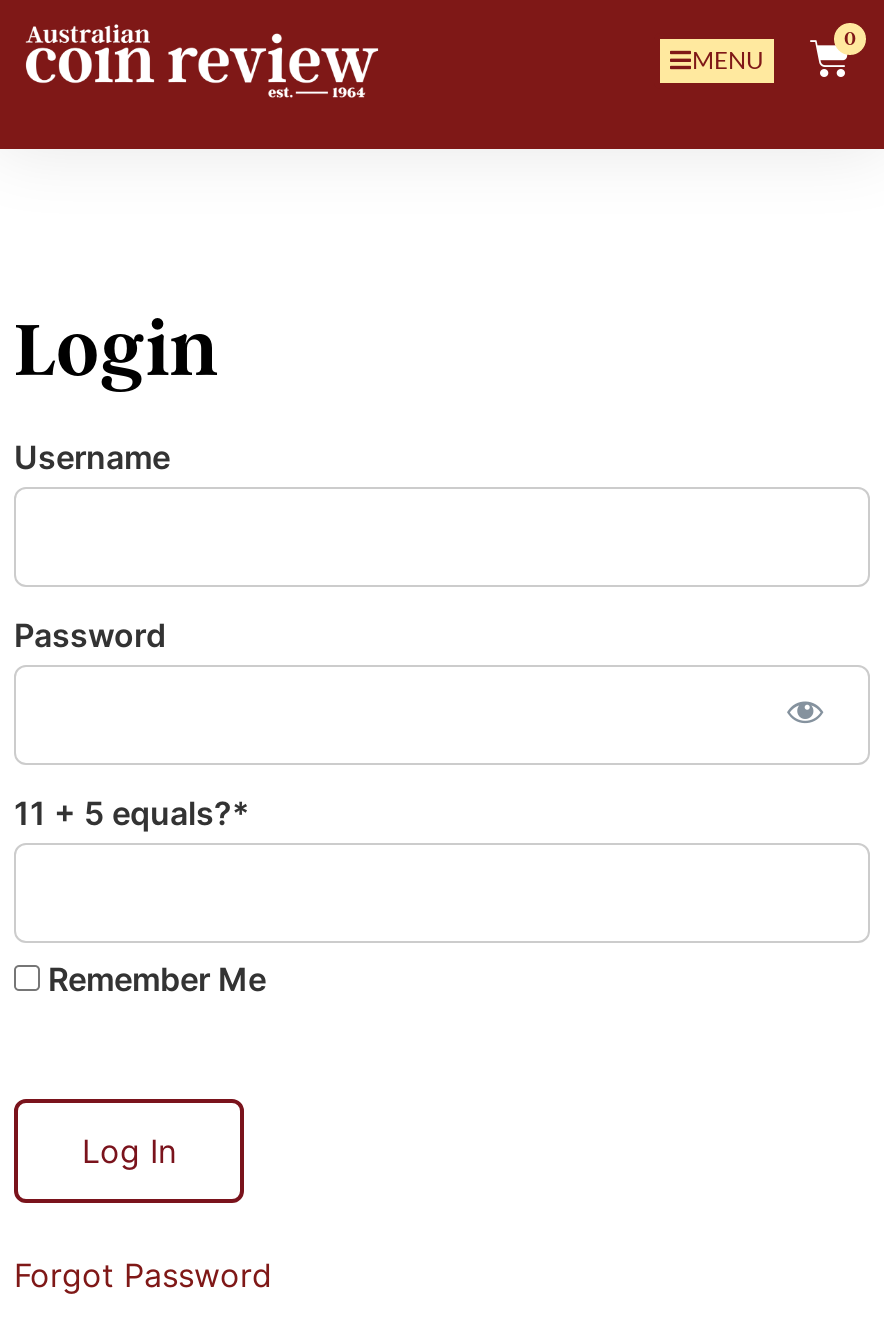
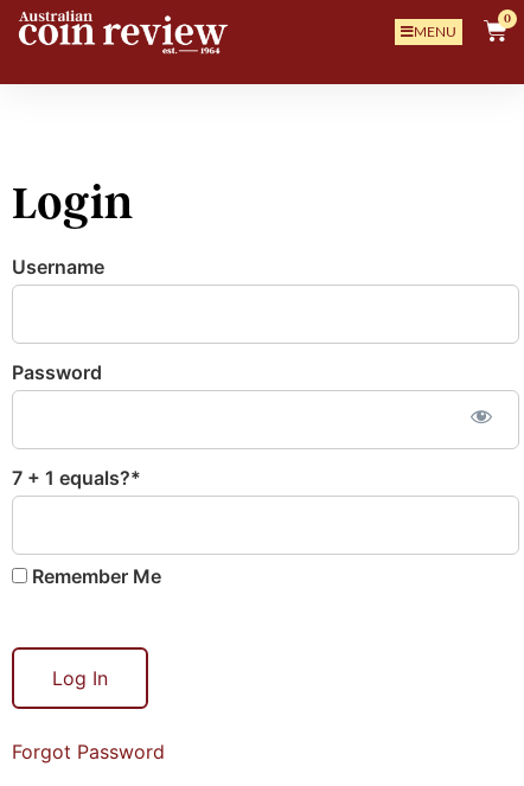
- 11 + 5 equals?*
+ 7 + 1 equals?*
